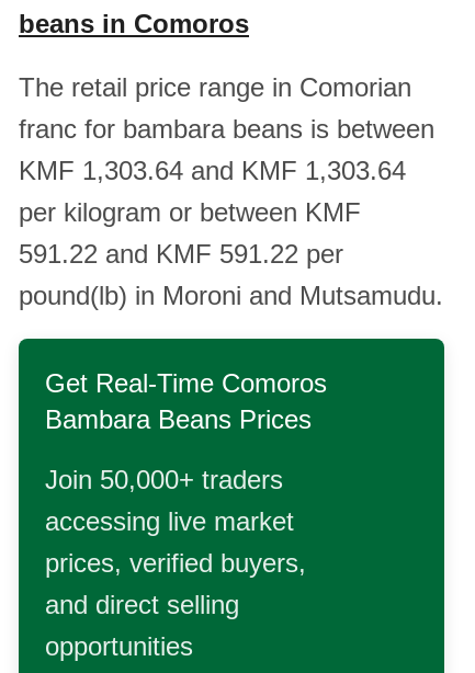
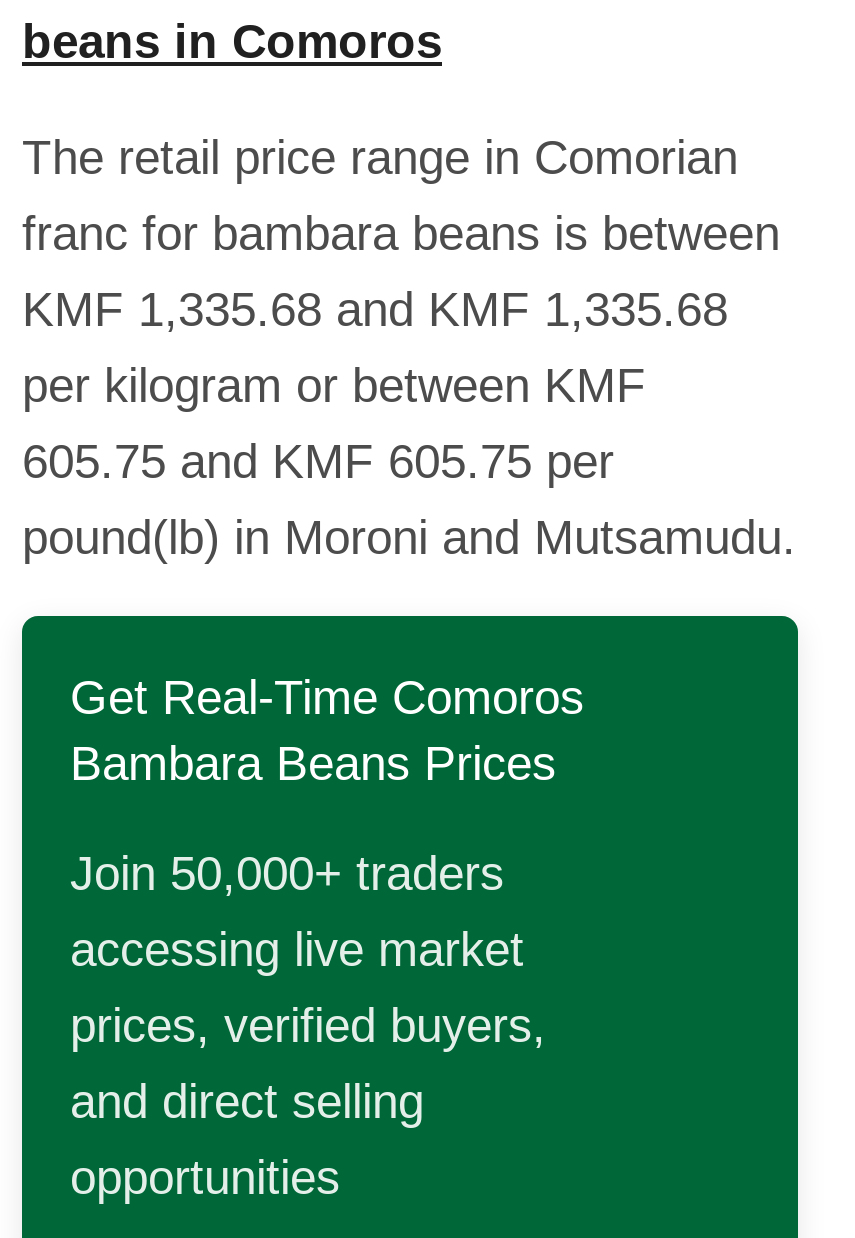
- KMF 1,303.64 and KMF 1,303.64
+ KMF 1,335.68 and KMF 1,335.68

- 591.22 and KMF 591.22 per
+ 605.75 and KMF 605.75 per
